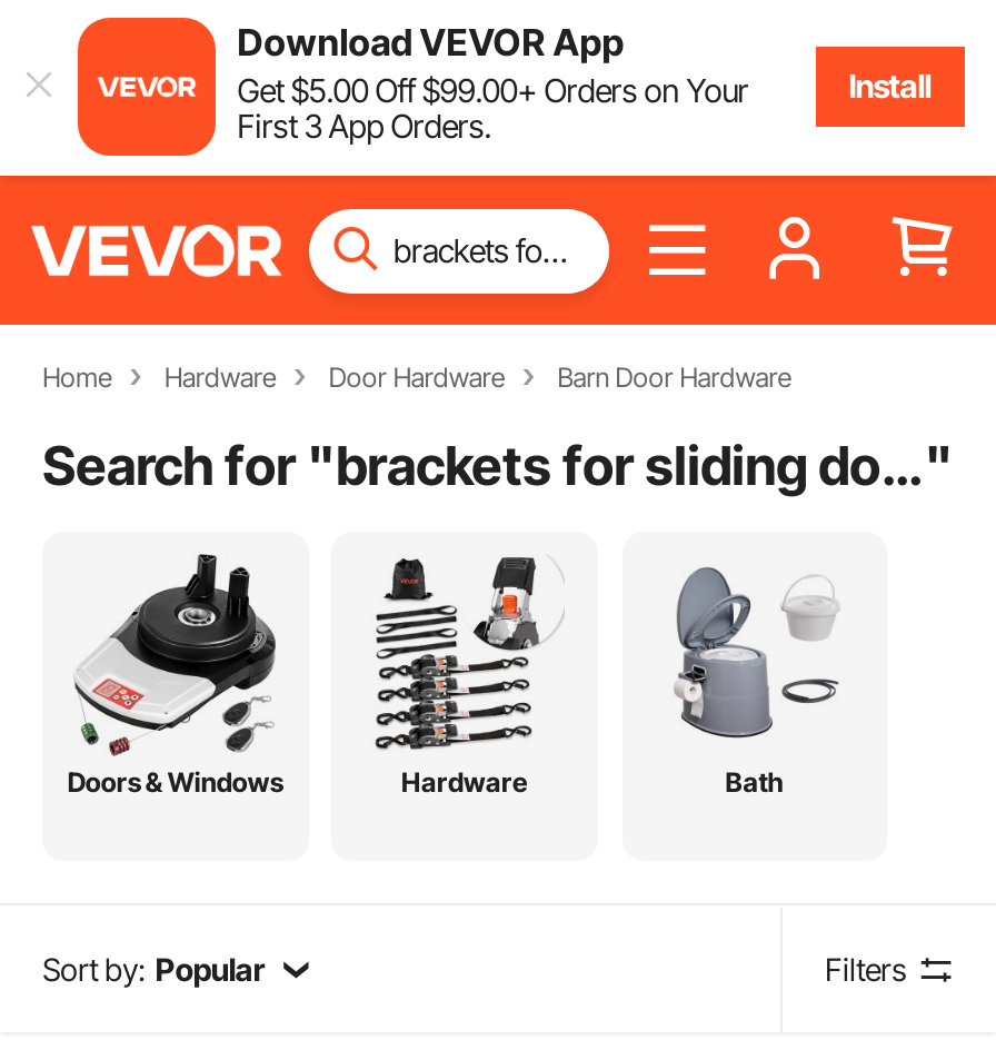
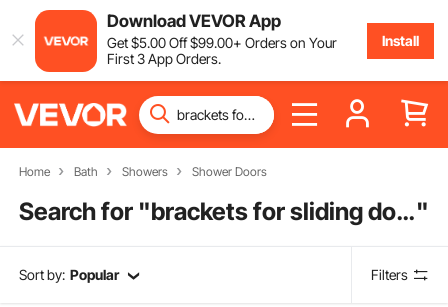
- Hardware
- Door Hardware
- Barn Door Hardware
+ Bath
+ Showers
+ Shower Doors

- [image]
- Doors & Windows
- Hardware
- Bath

- [image]

- [image]
